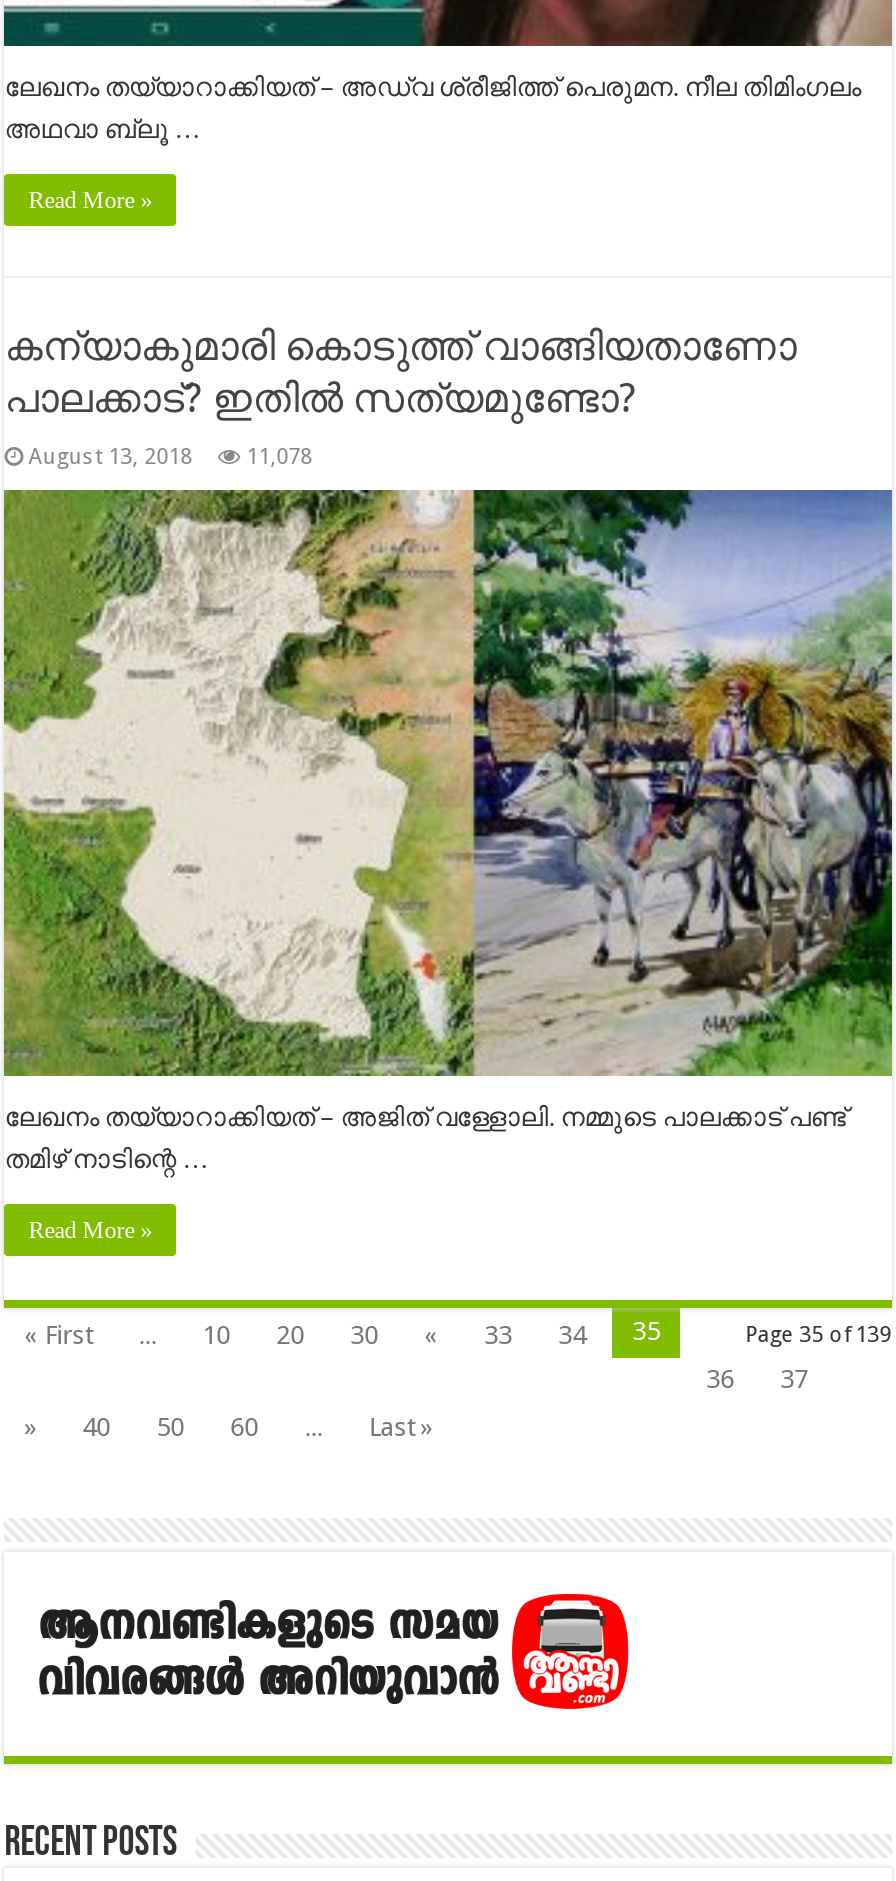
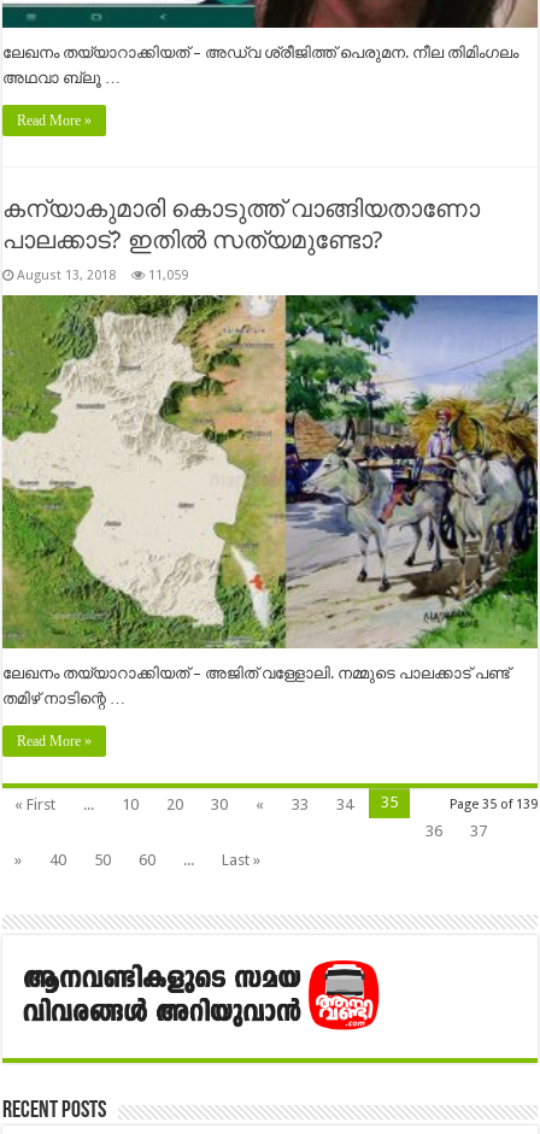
- 11,078
+ 11,059
